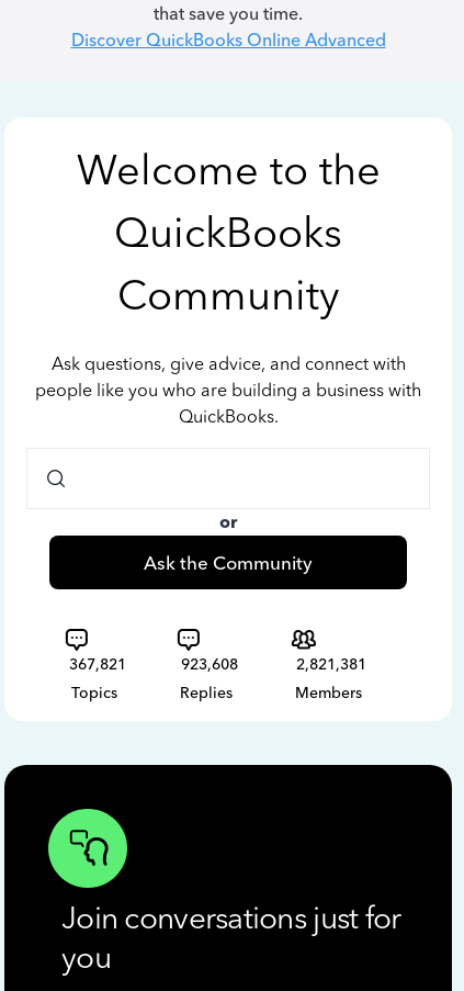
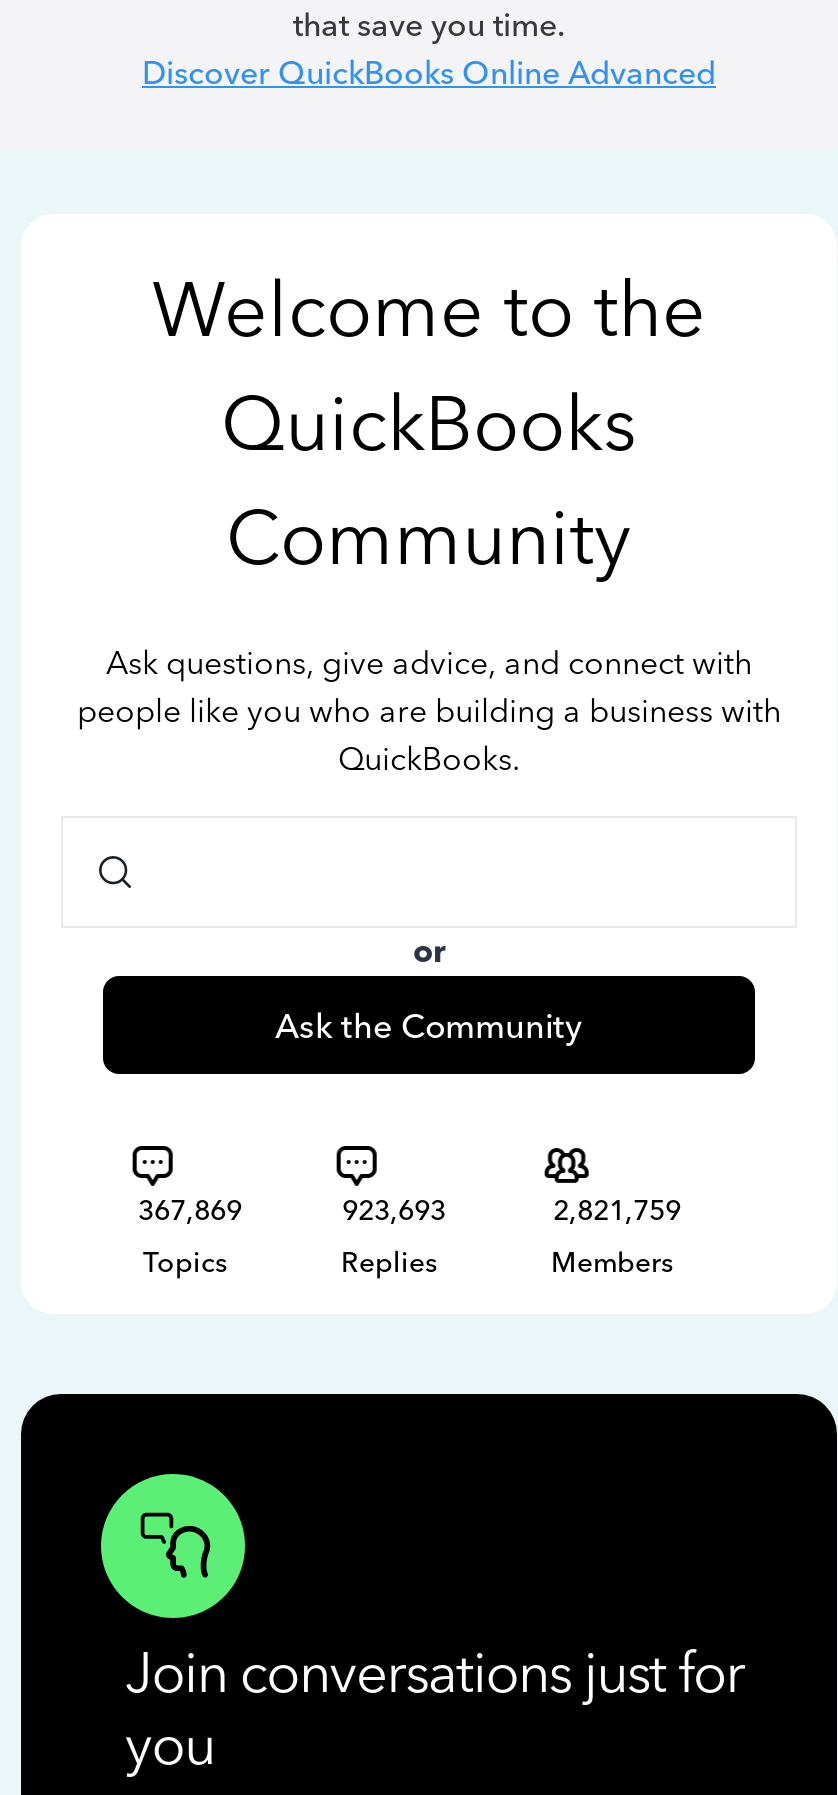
- 367,821
+ 367,869

- 923,608
+ 923,693

- 2,821,381
+ 2,821,759
